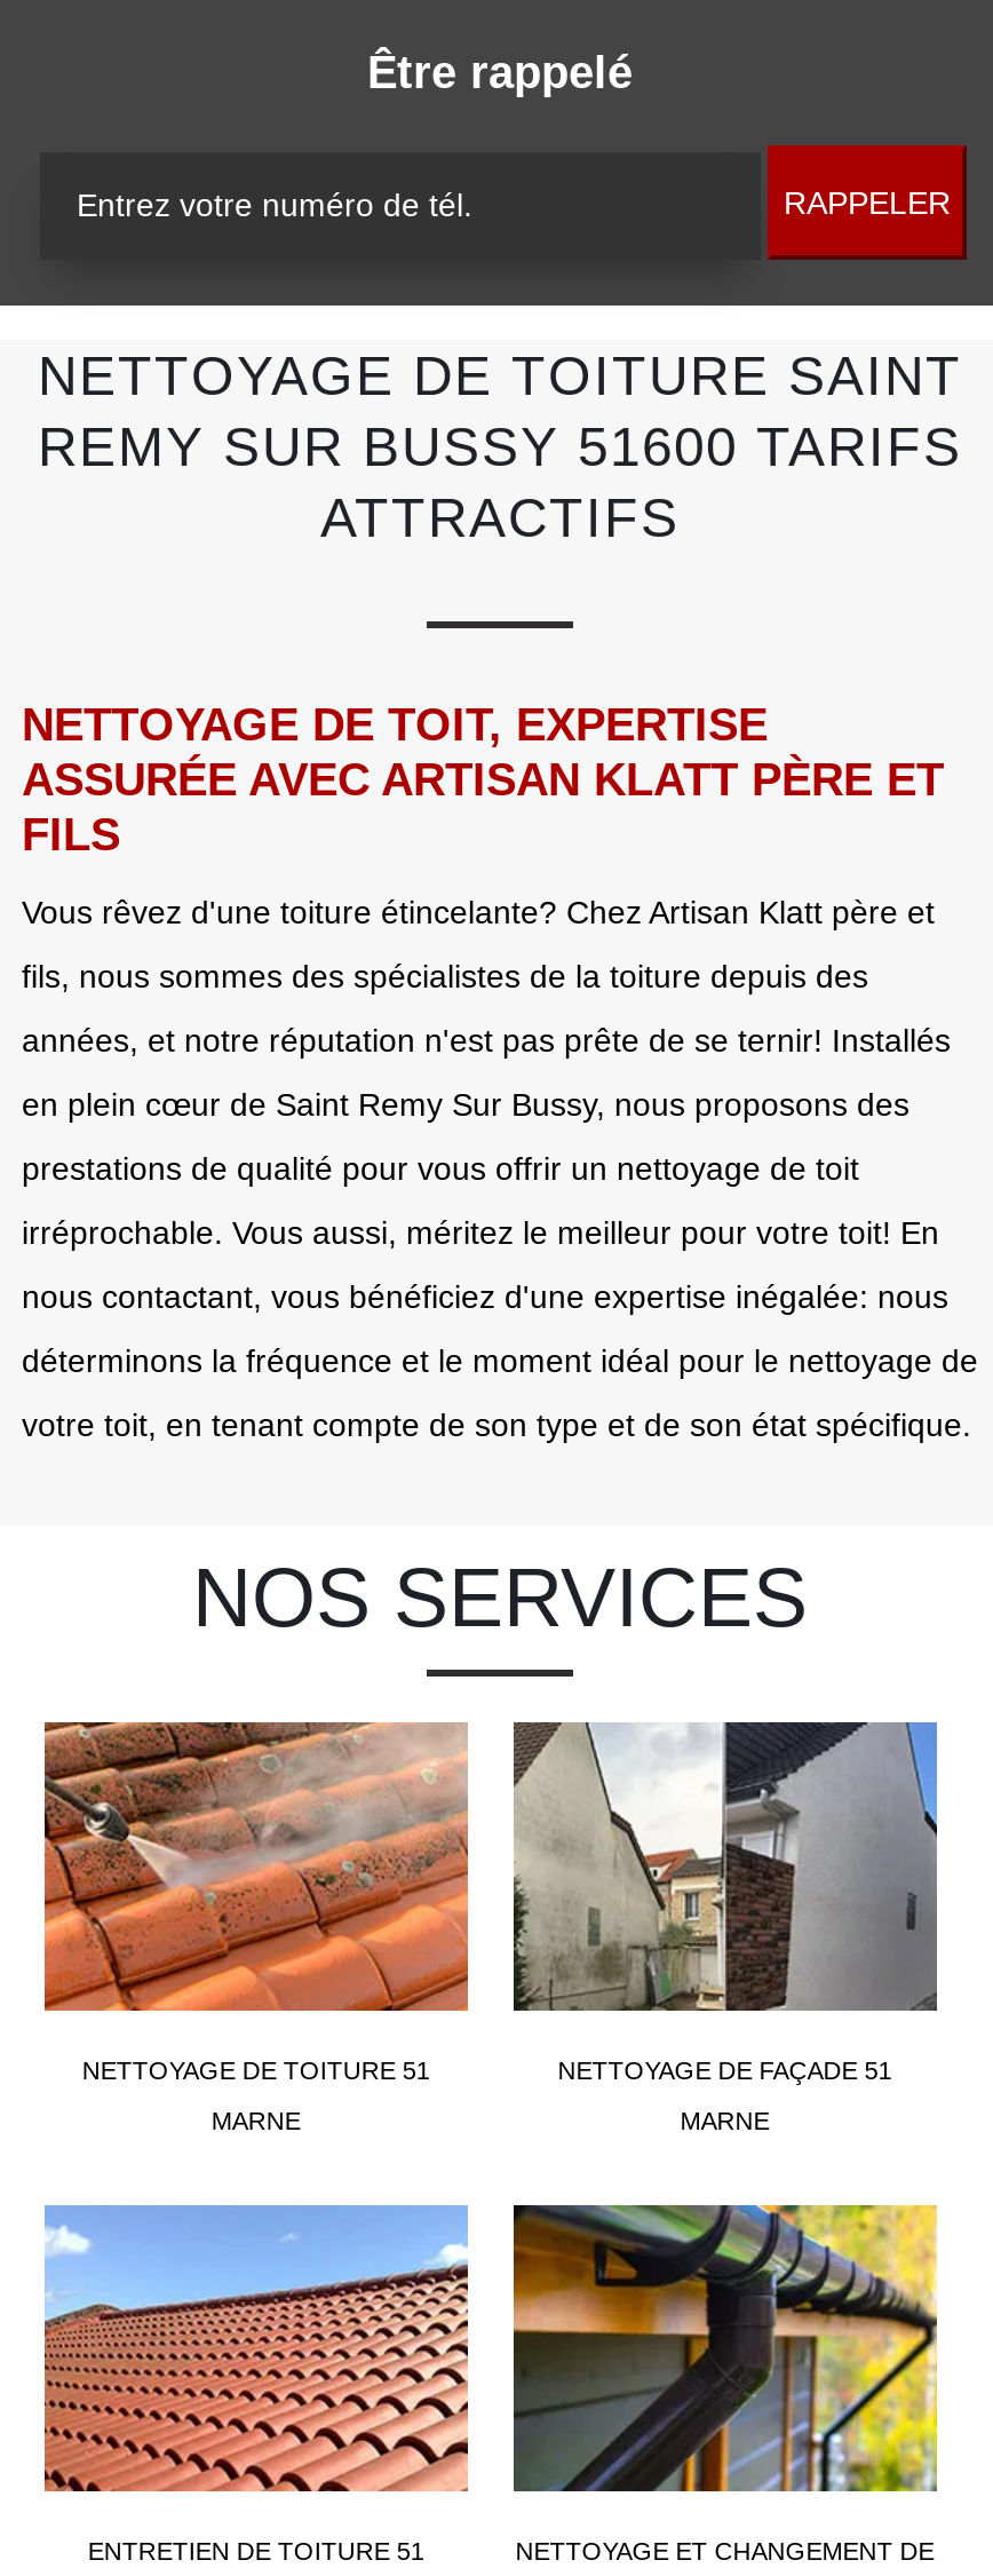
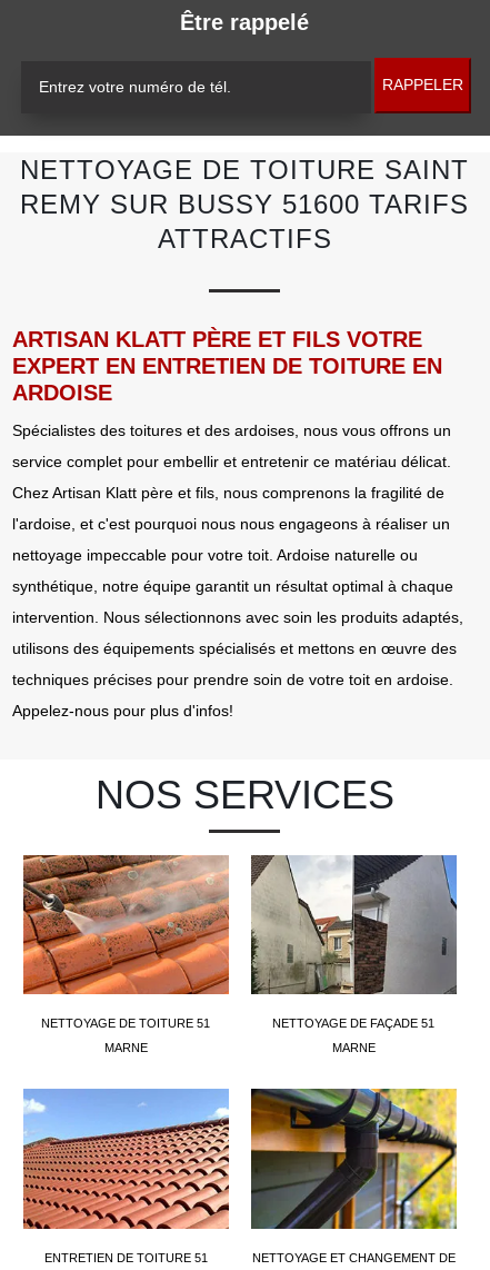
- NETTOYAGE DE TOIT, EXPERTISE
- ASSURÉE AVEC ARTISAN KLATT PÈRE ET
- FILS
- Vous rêvez d'une toiture étincelante? Chez Artisan Klatt père et
- fils, nous sommes des spécialistes de la toiture depuis des
- années, et notre réputation n'est pas prête de se ternir! Installés
- en plein cœur de Saint Remy Sur Bussy, nous proposons des
- prestations de qualité pour vous offrir un nettoyage de toit
- irréprochable. Vous aussi, méritez le meilleur pour votre toit! En
- nous contactant, vous bénéficiez d'une expertise inégalée: nous
- déterminons la fréquence et le moment idéal pour le nettoyage de
- votre toit, en tenant compte de son type et de son état spécifique.
+ ARTISAN KLATT PÈRE ET FILS VOTRE
+ EXPERT EN ENTRETIEN DE TOITURE EN
+ ARDOISE
+ Spécialistes des toitures et des ardoises, nous vous offrons un
+ service complet pour embellir et entretenir ce matériau délicat.
+ Chez Artisan Klatt père et fils, nous comprenons la fragilité de
+ l'ardoise, et c'est pourquoi nous nous engageons à réaliser un
+ nettoyage impeccable pour votre toit. Ardoise naturelle ou
+ synthétique, notre équipe garantit un résultat optimal à chaque
+ intervention. Nous sélectionnons avec soin les produits adaptés,
+ utilisons des équipements spécialisés et mettons en œuvre des
+ techniques précises pour prendre soin de votre toit en ardoise.
+ Appelez-nous pour plus d'infos!
